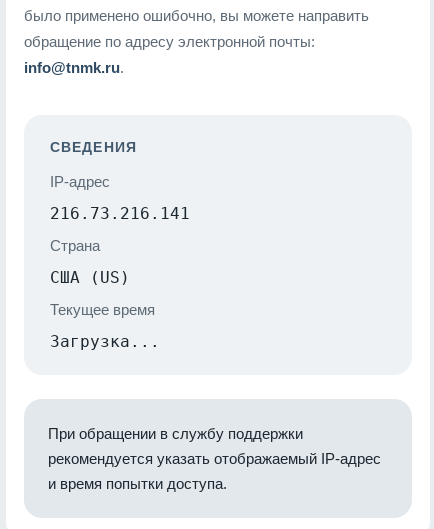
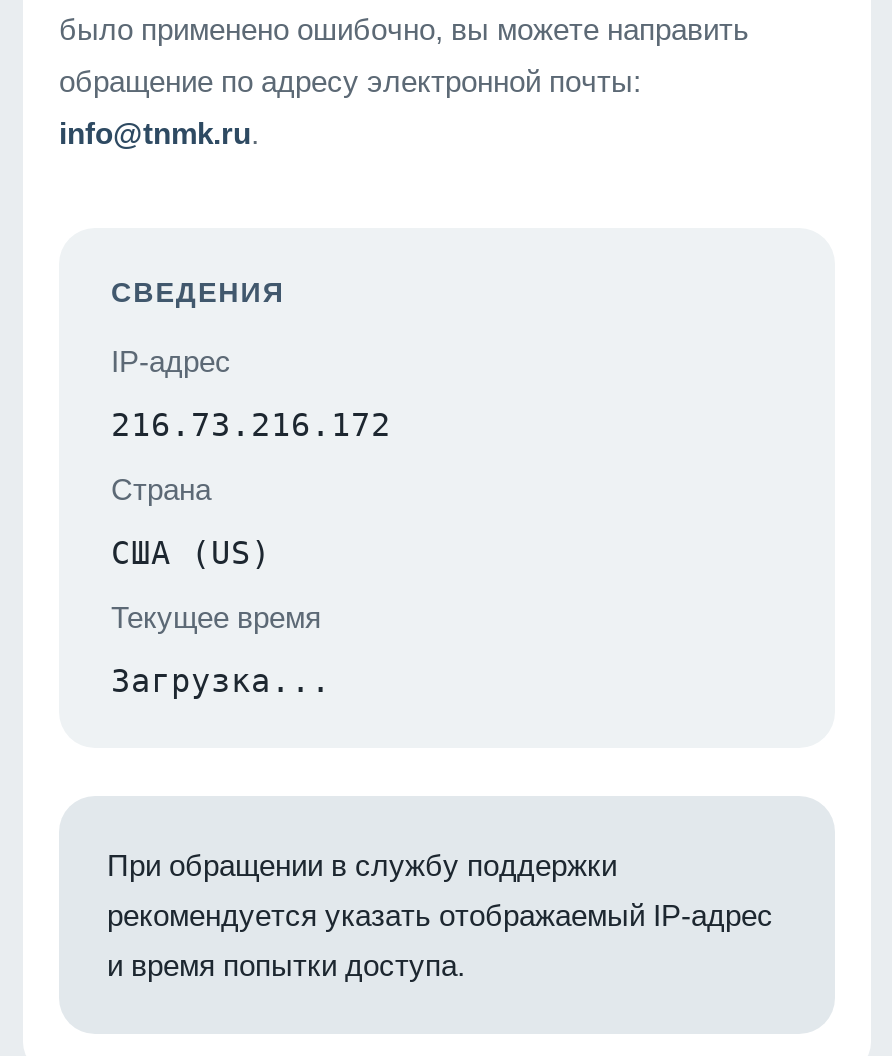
- 216.73.216.141
+ 216.73.216.172
